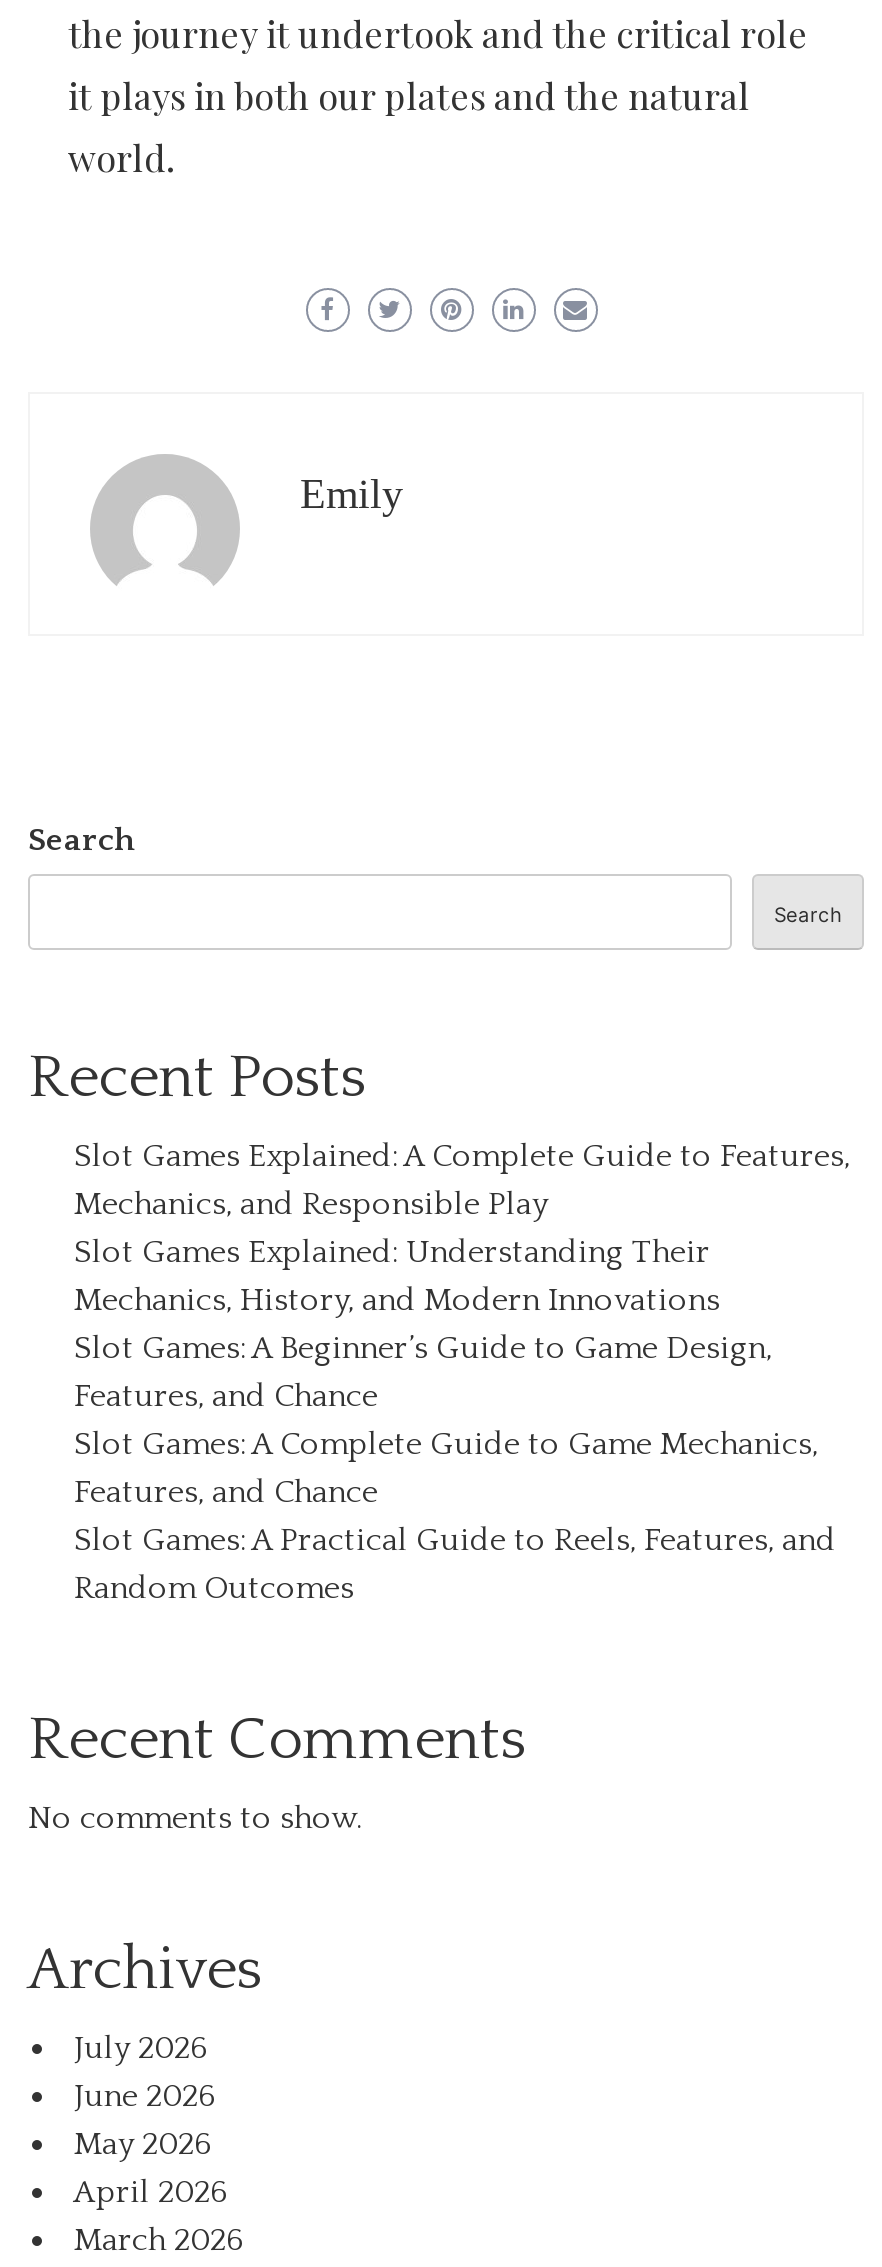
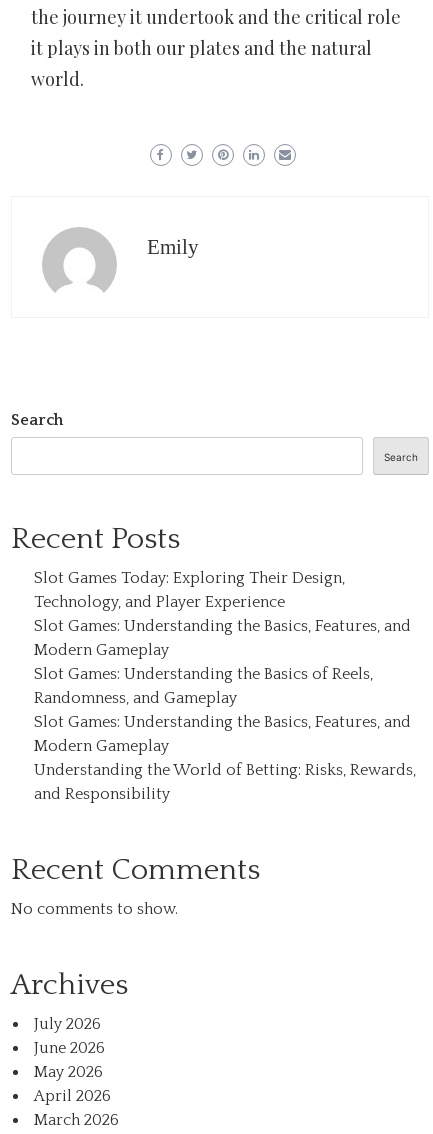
- Slot Games Explained: A Complete Guide to Features,
- Mechanics, and Responsible Play
- Slot Games Explained: Understanding Their
- Mechanics, History, and Modern Innovations
- Slot Games: A Beginner’s Guide to Game Design,
- Features, and Chance
- Slot Games: A Complete Guide to Game Mechanics,
- Features, and Chance
- Slot Games: A Practical Guide to Reels, Features, and
- Random Outcomes
+ Slot Games Today: Exploring Their Design,
+ Technology, and Player Experience
+ Slot Games: Understanding the Basics, Features, and
+ Modern Gameplay
+ Slot Games: Understanding the Basics of Reels,
+ Randomness, and Gameplay
+ Slot Games: Understanding the Basics, Features, and
+ Modern Gameplay
+ Understanding the World of Betting: Risks, Rewards,
+ and Responsibility
